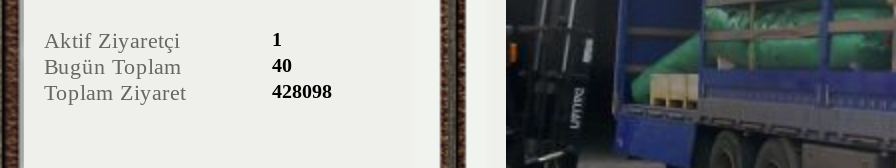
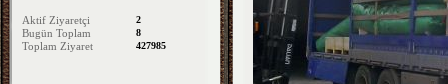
- 1
+ 2

- 40
+ 8

- 428098
+ 427985
